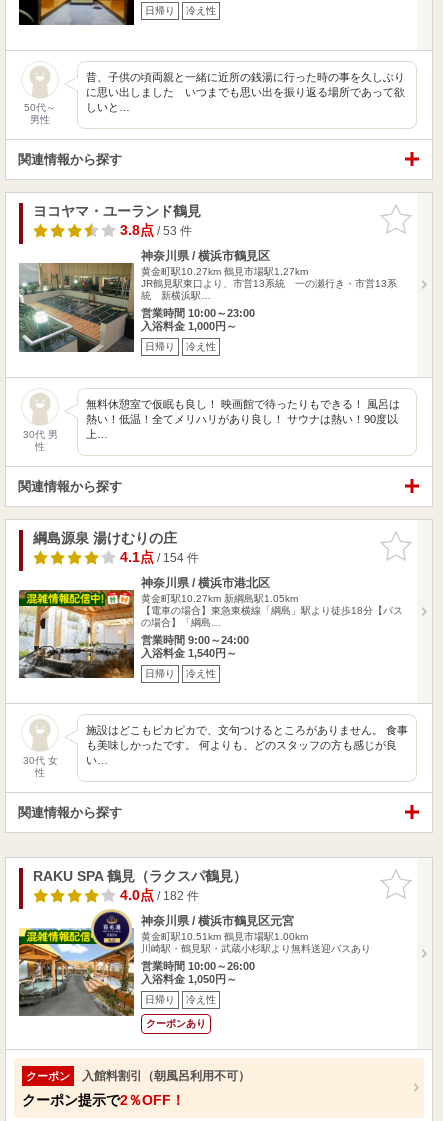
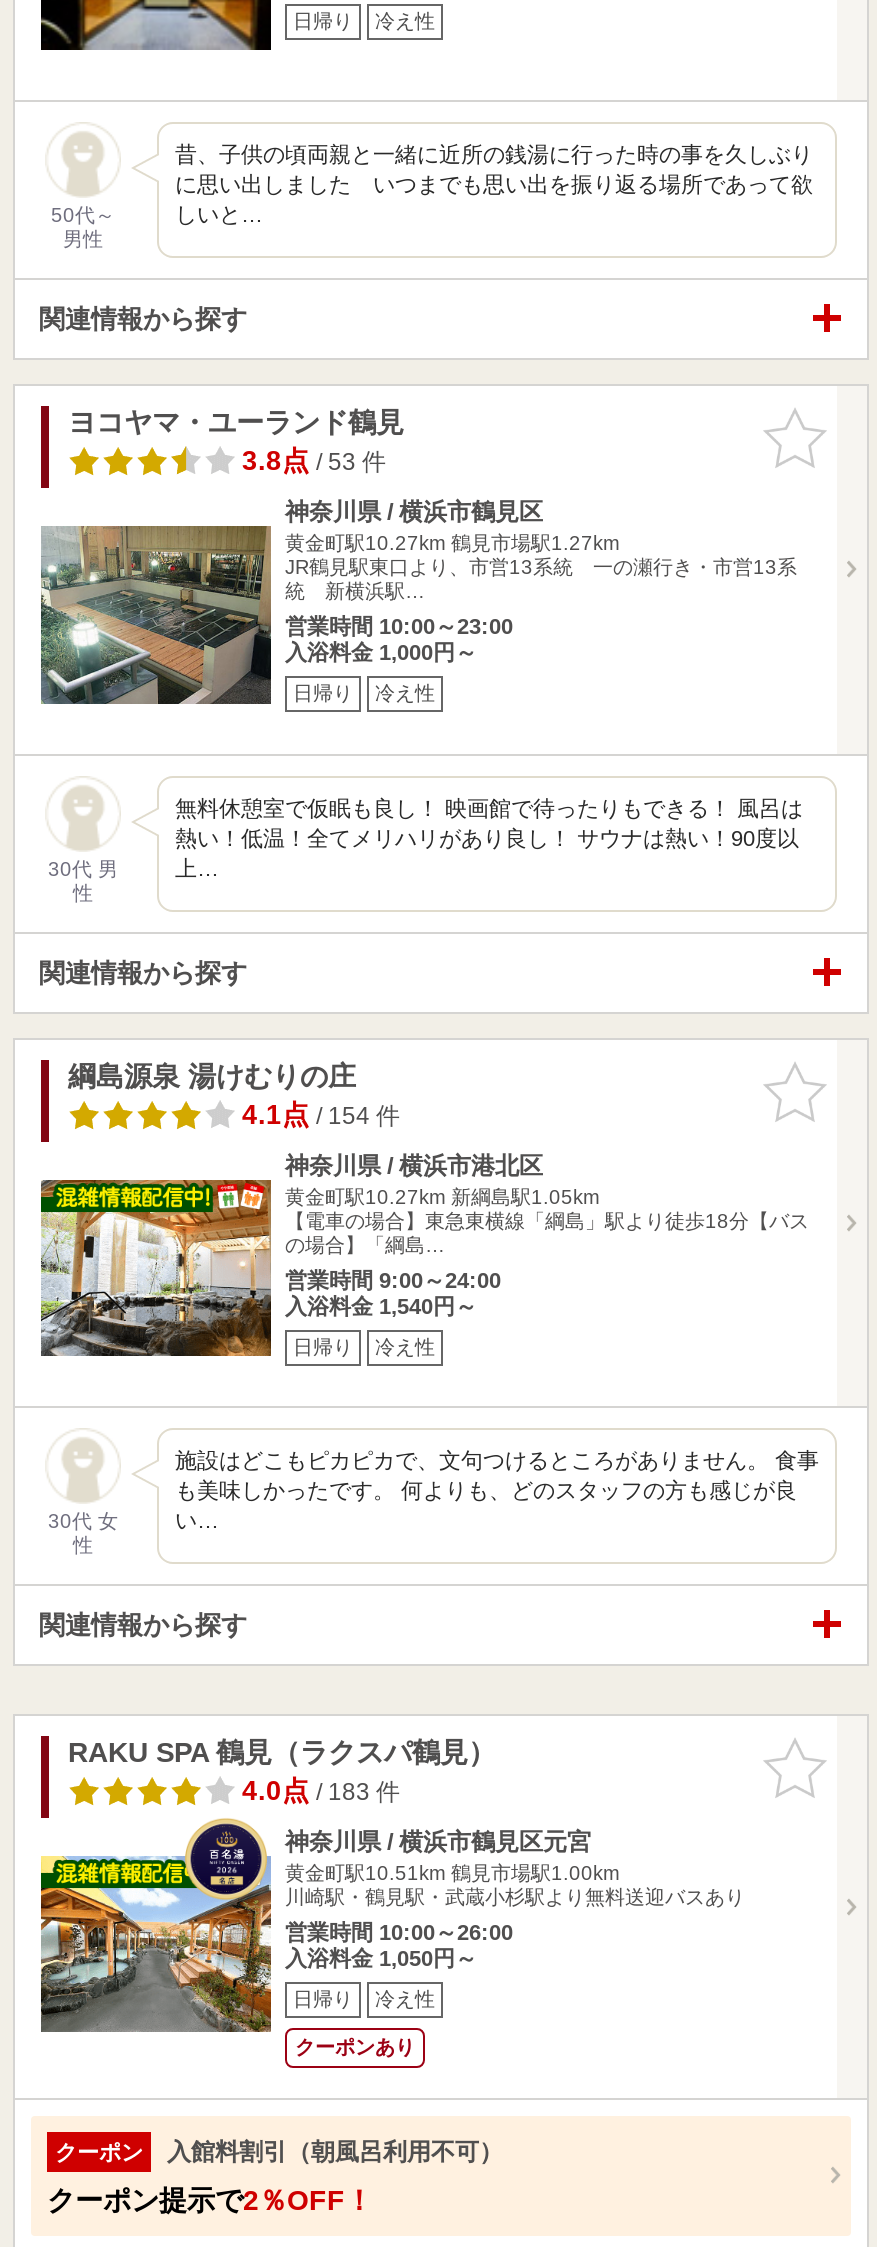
- 4.0点/ 182 件
+ 4.0点/ 183 件
